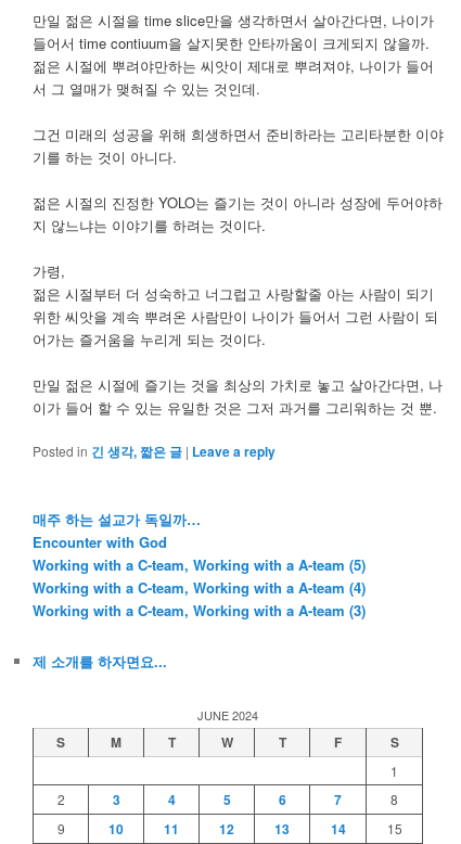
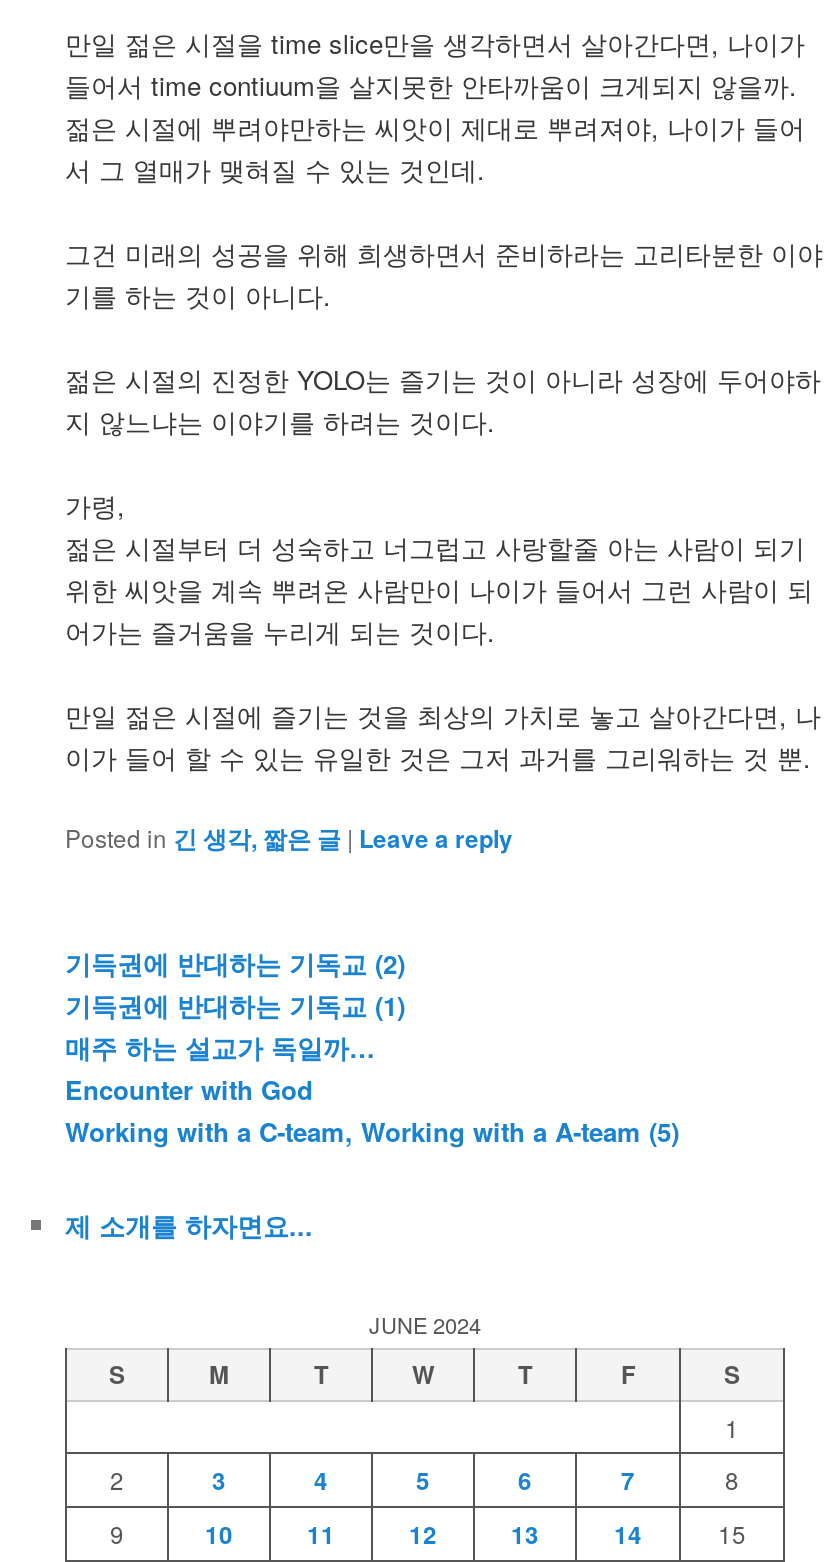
+ 기득권에 반대하는 기독교 (2)
+ 기득권에 반대하는 기독교 (1)

moved down: 매주 하는 설교가 독일까… | Encounter with God | Working with a C-team, Working with a A-team (5)

- Working with a C-team, Working with a A-team (4)
- Working with a C-team, Working with a A-team (3)
